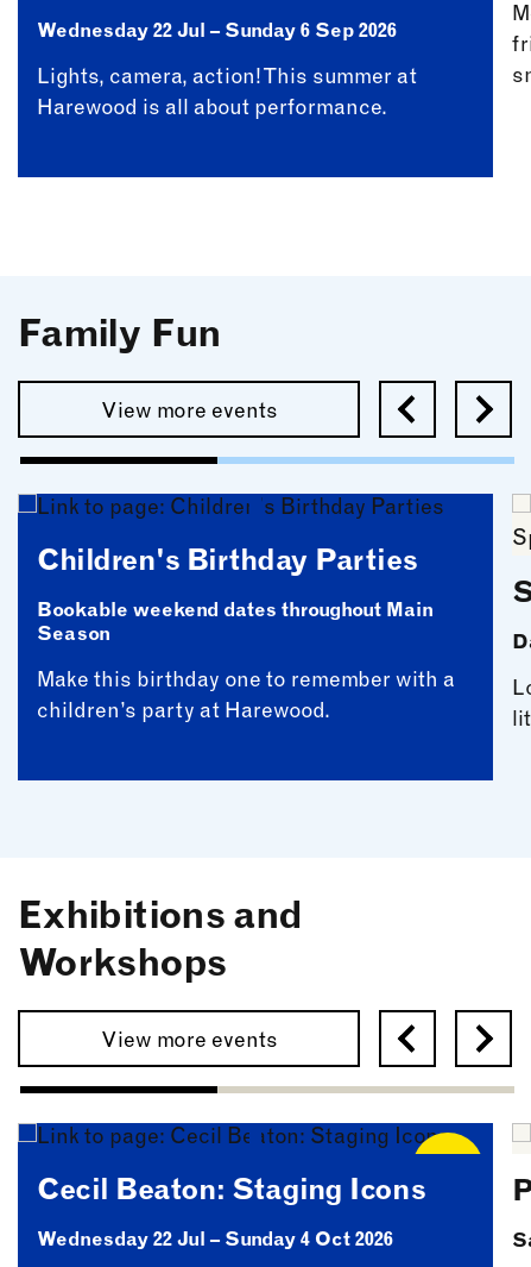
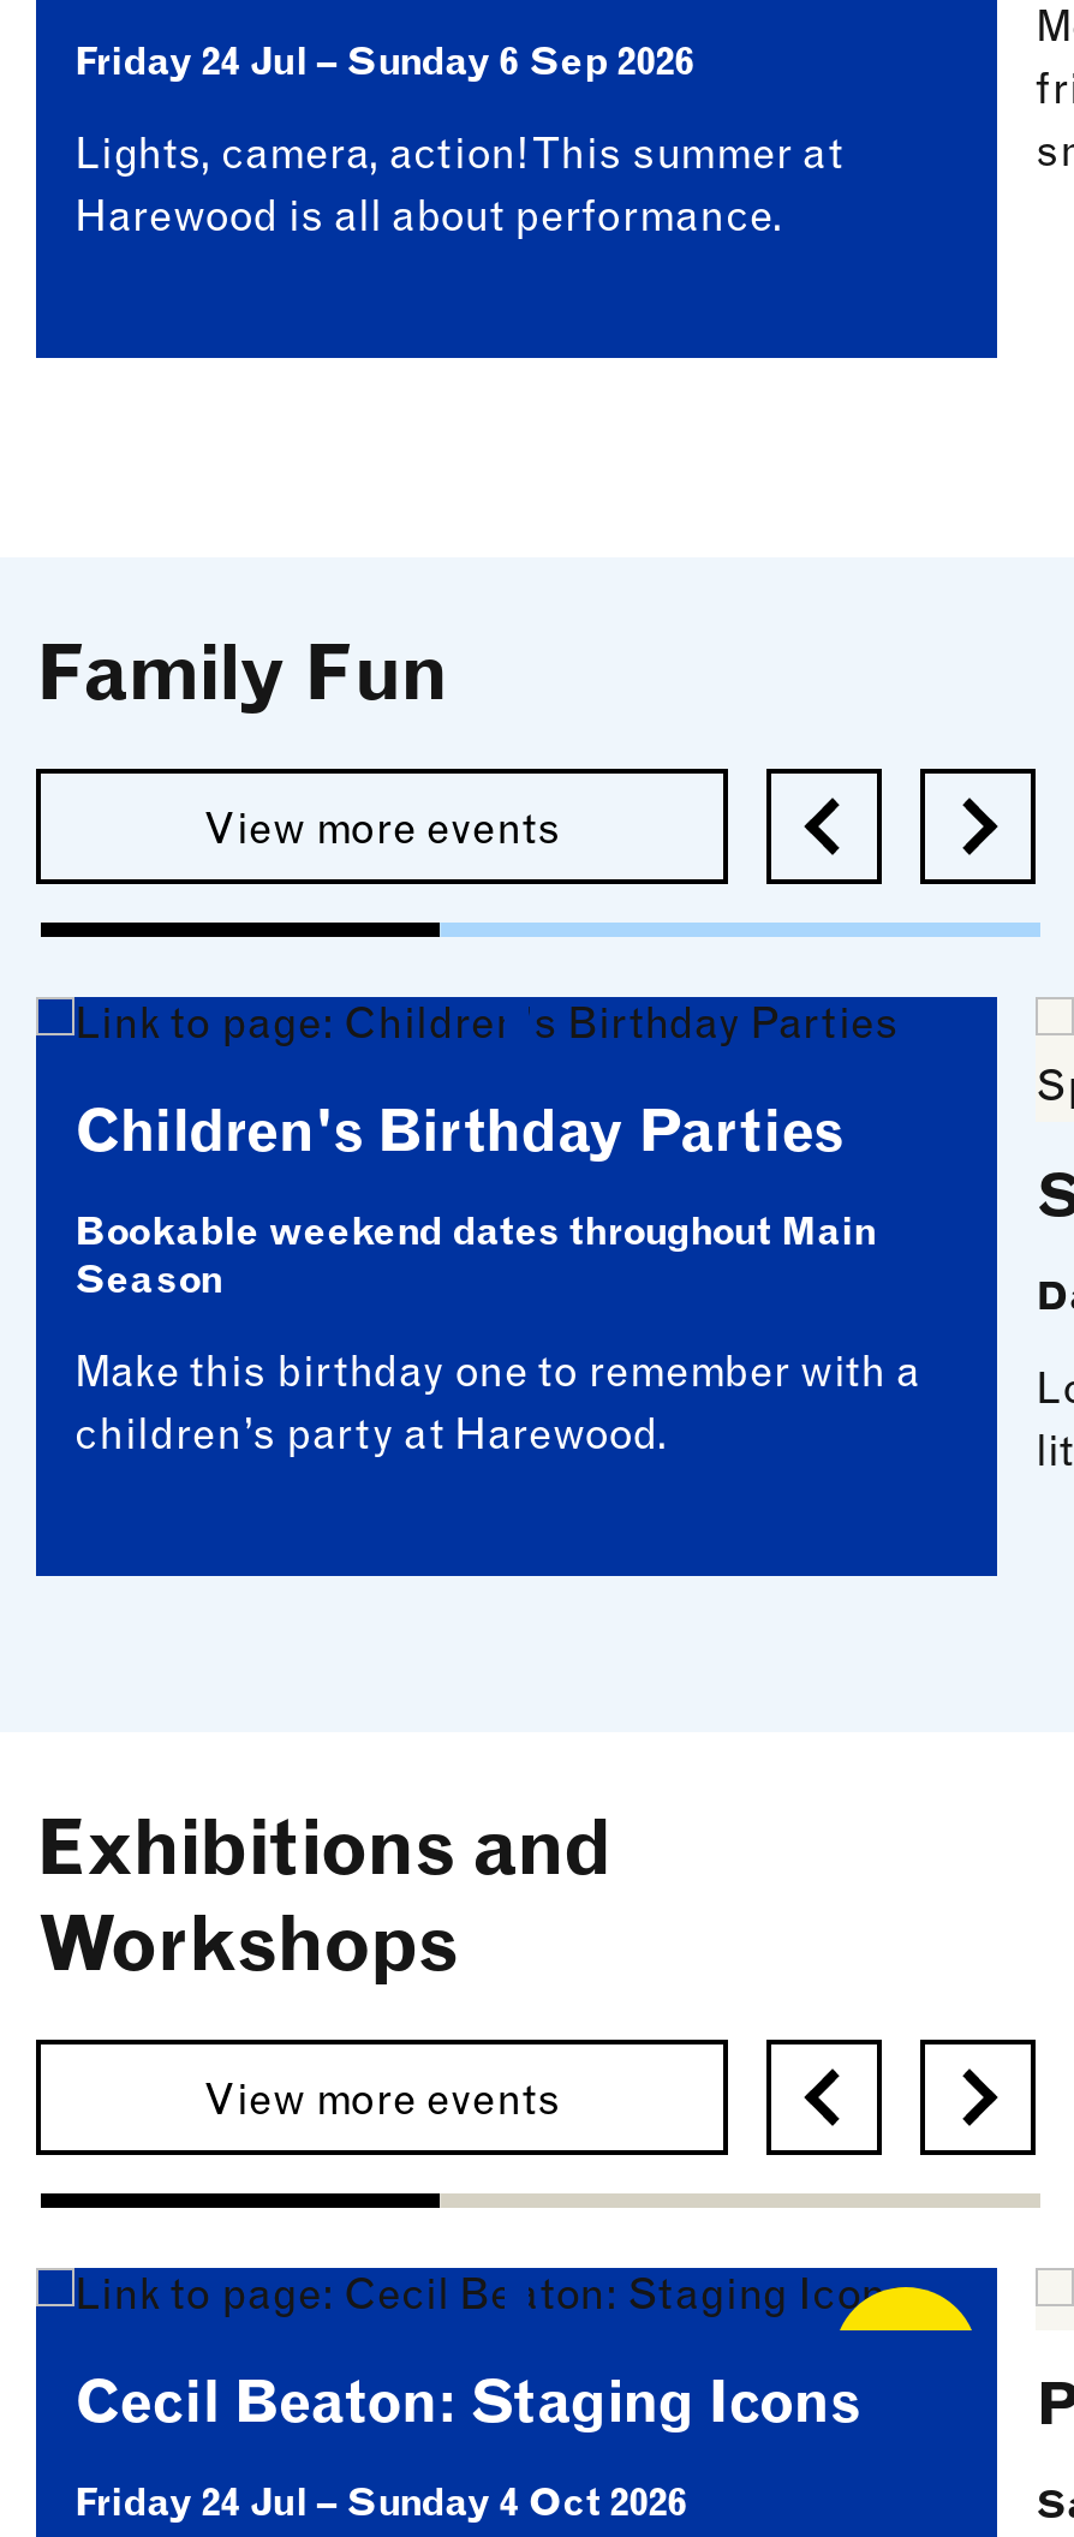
- Wednesday 22 Jul – Sunday 6 Sep 2026
+ Friday 24 Jul – Sunday 6 Sep 2026

- Wednesday 22 Jul – Sunday 4 Oct 2026
+ Friday 24 Jul – Sunday 4 Oct 2026
